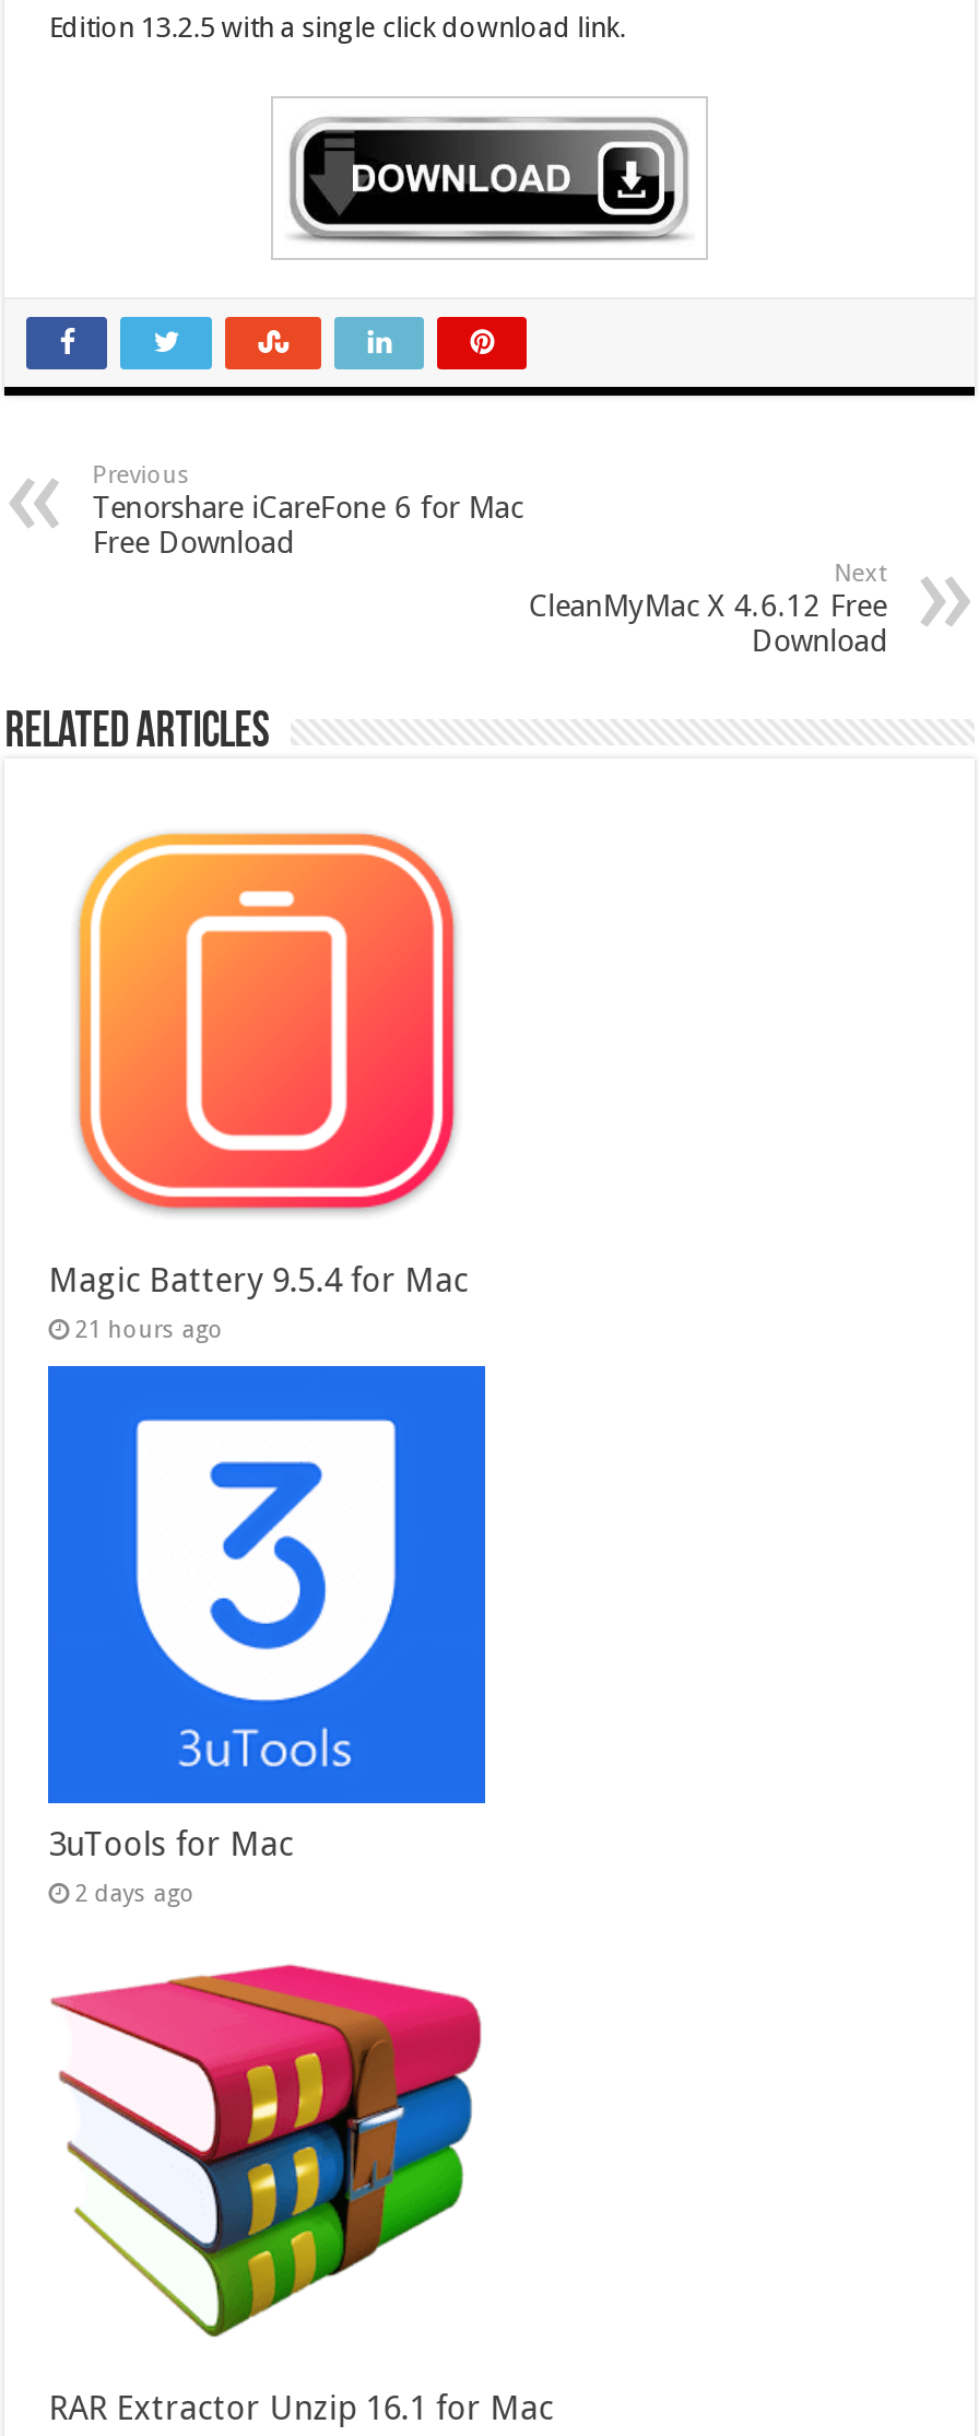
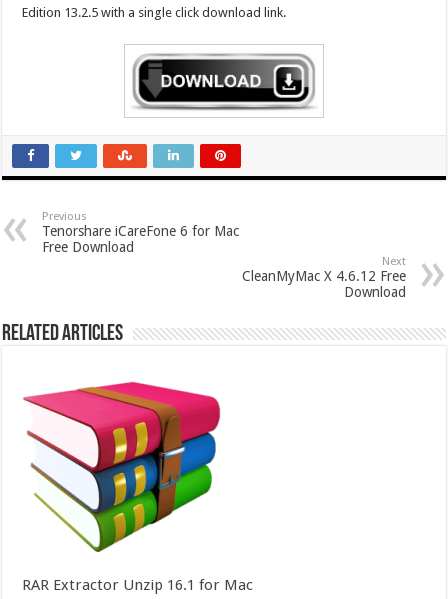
- [image]
- Magic Battery 9.5.4 for Mac
- 21 hours ago

- [image]
- 3uTools for Mac
- 2 days ago
